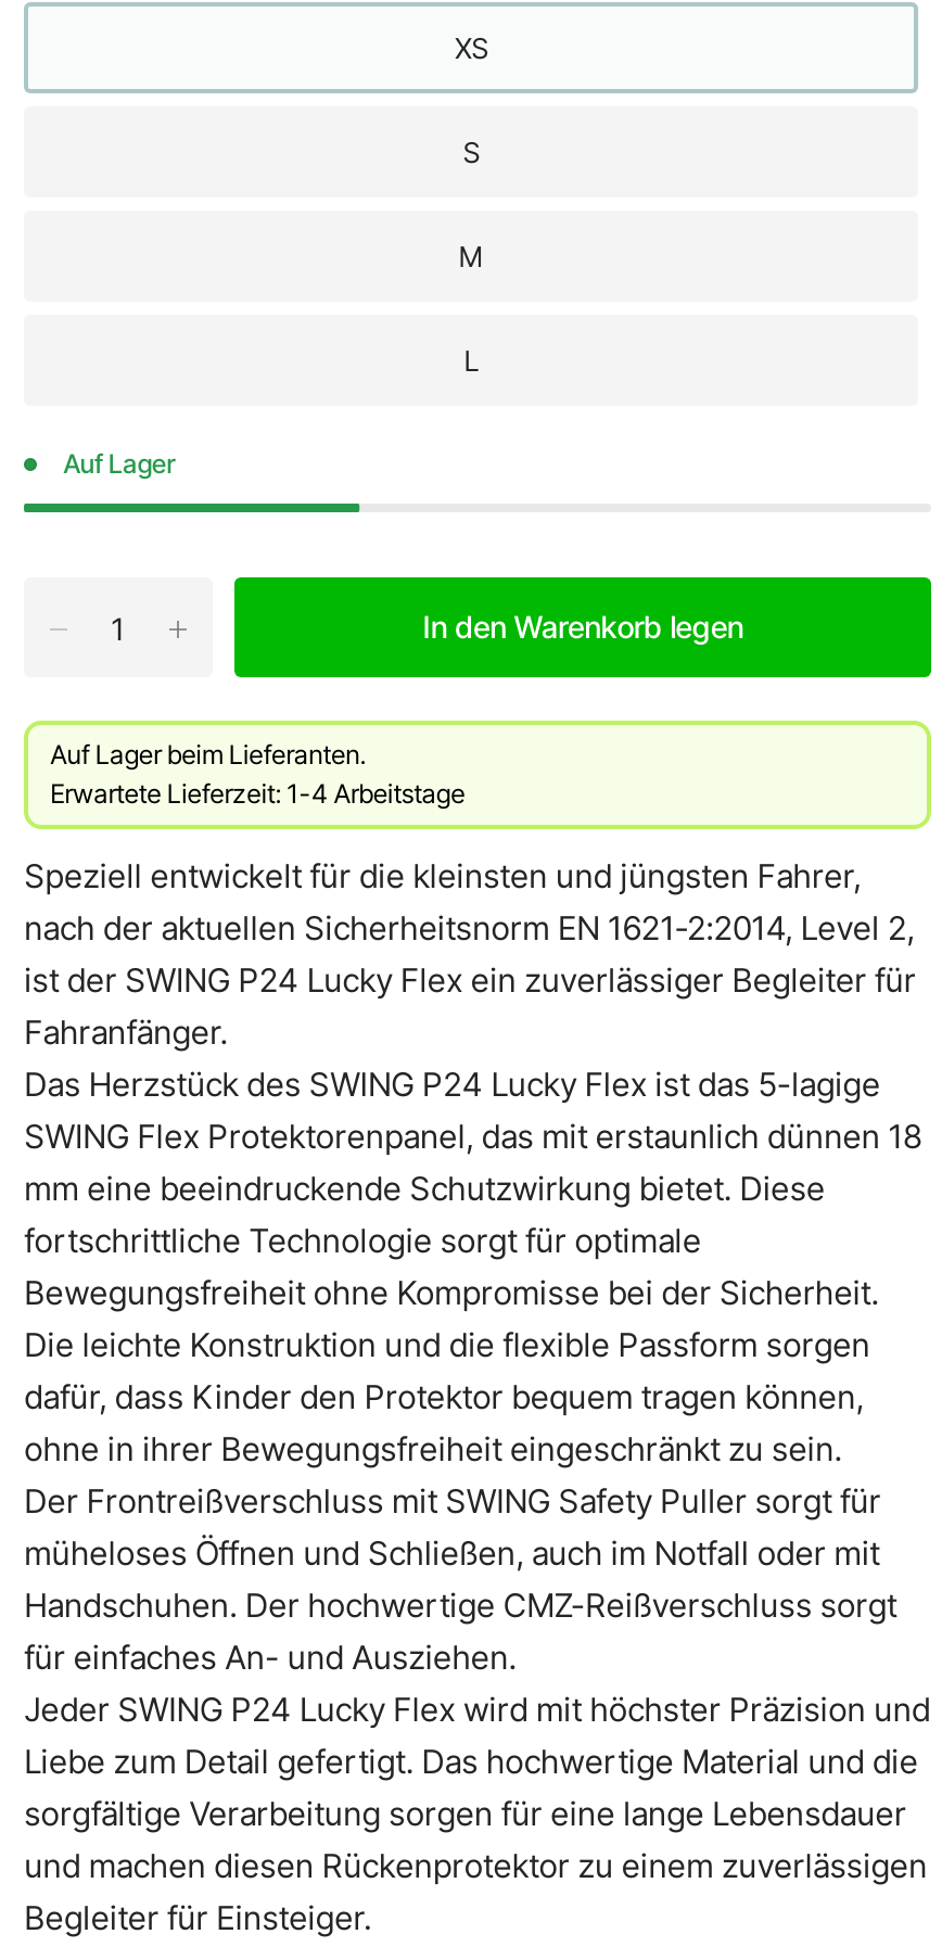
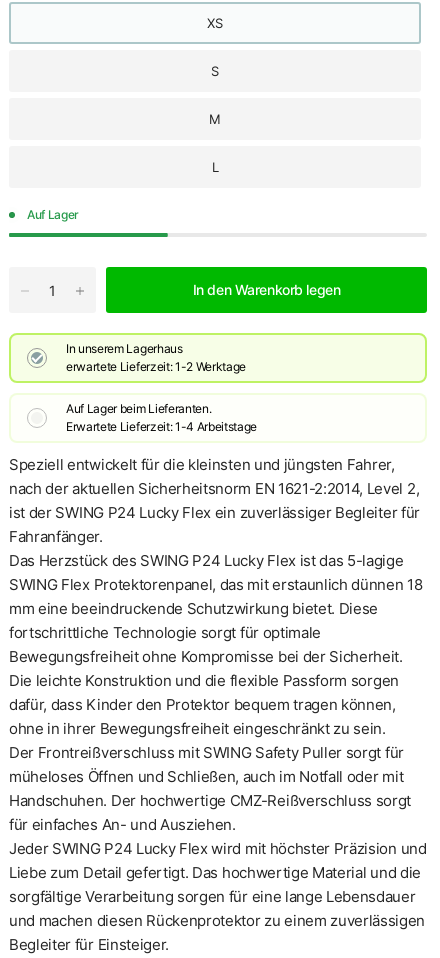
+ In unserem Lagerhaus
+ erwartete Lieferzeit: 1-2 Werktage
